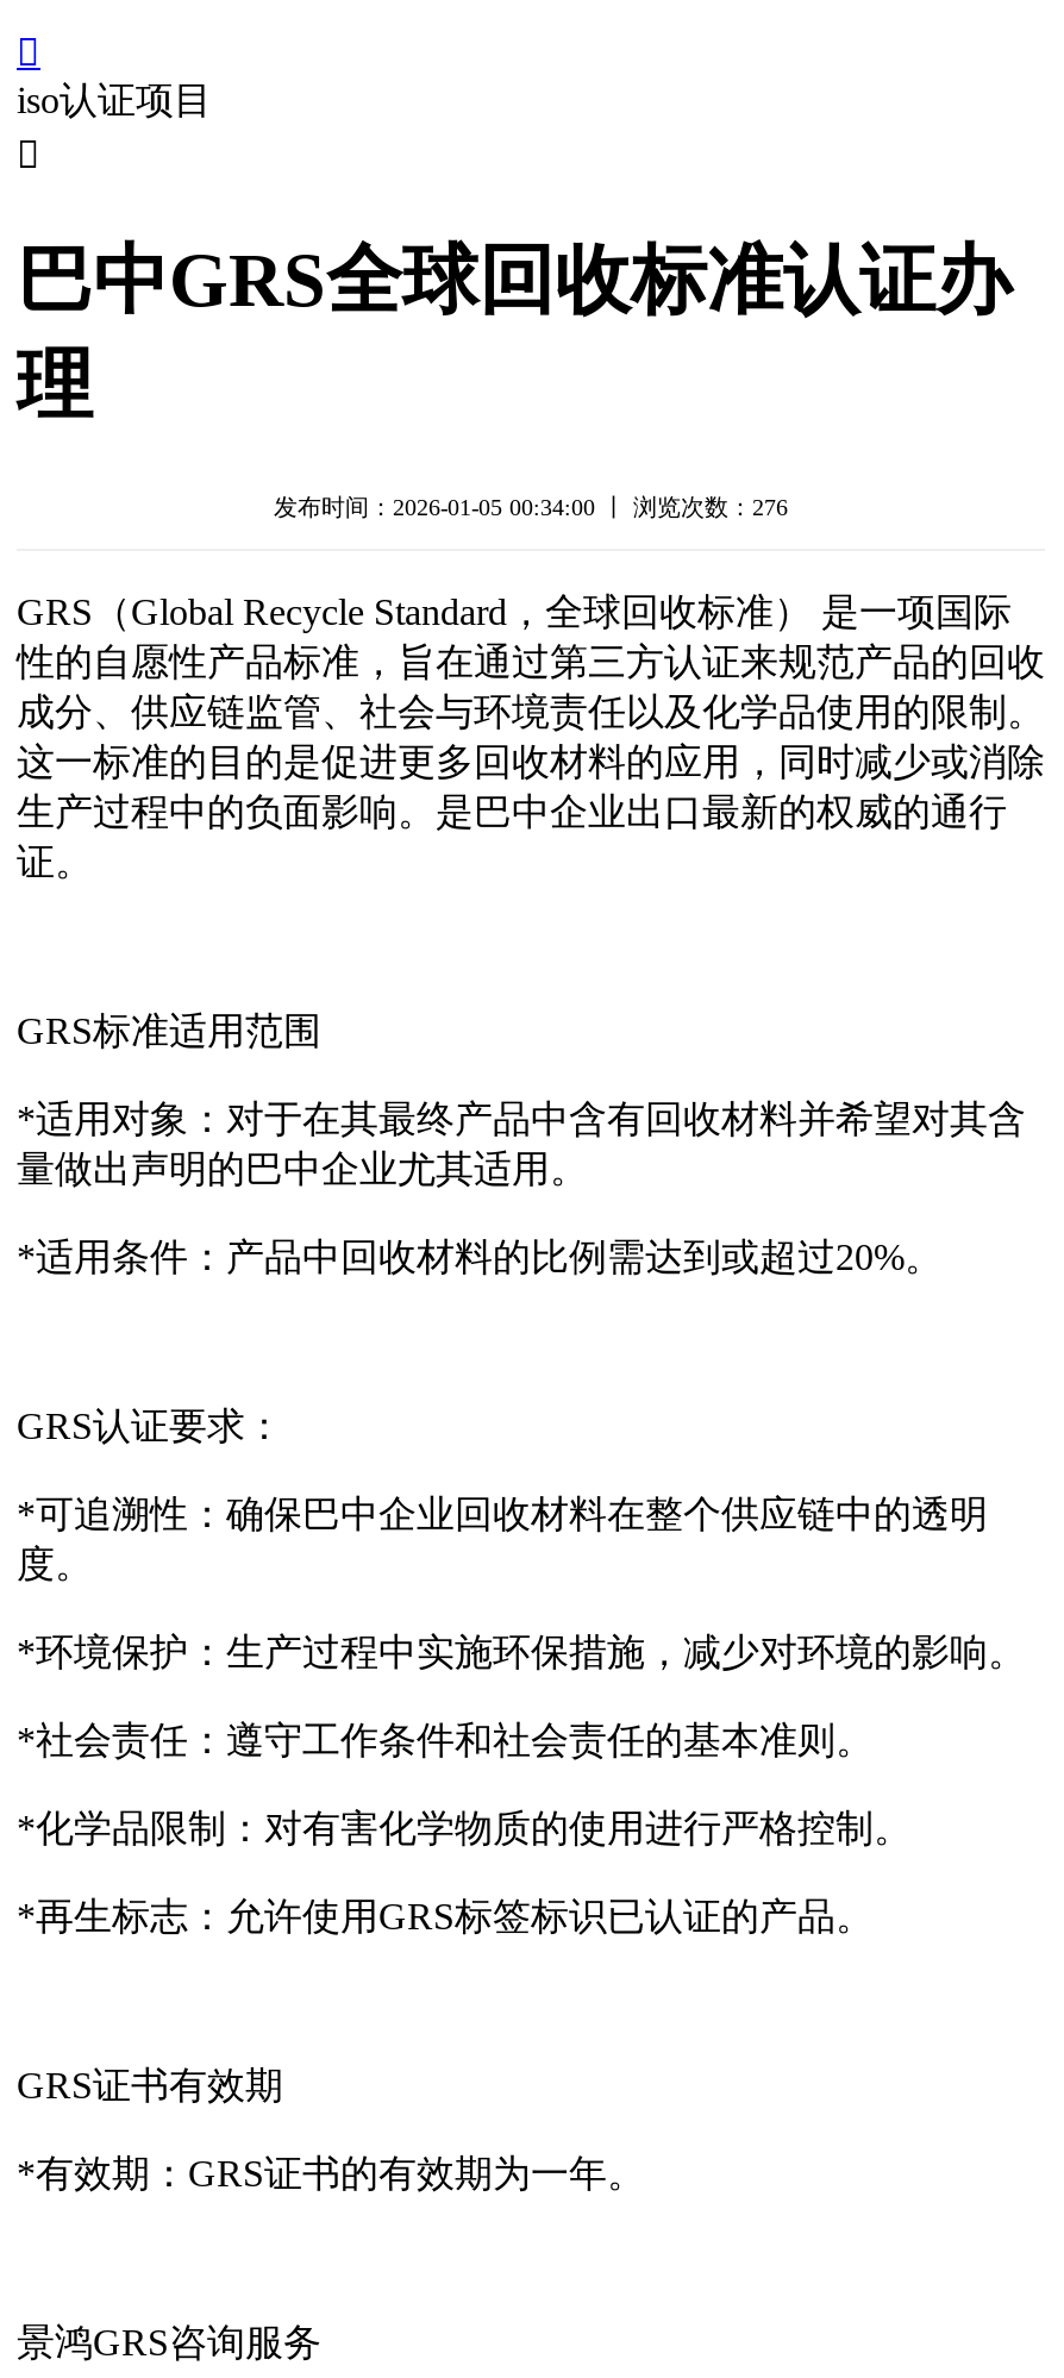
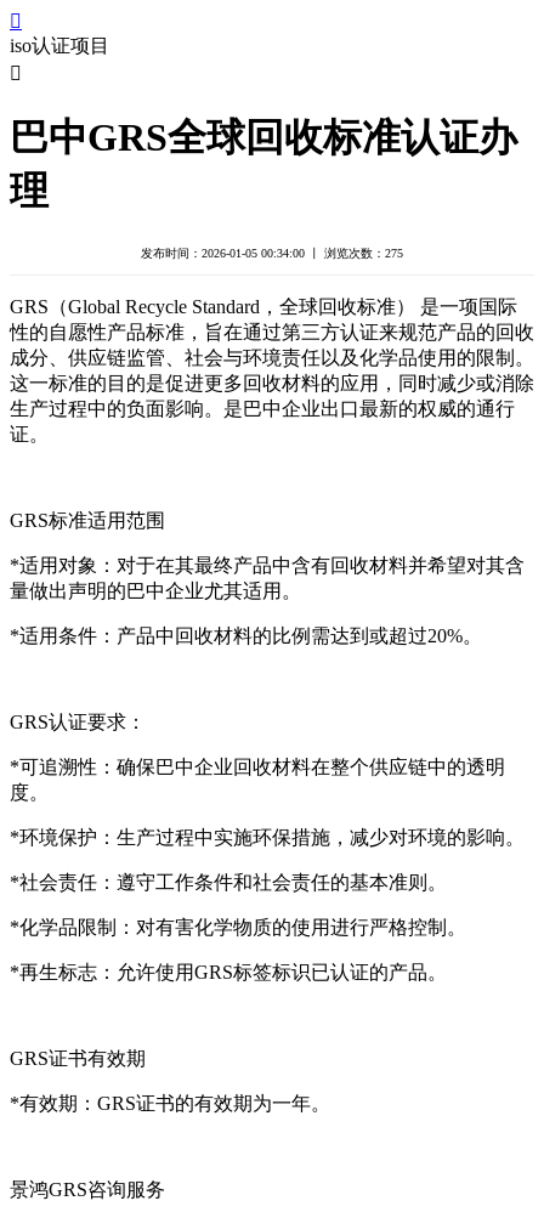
- 发布时间：2026-01-05 00:34:00 丨 浏览次数：276
+ 发布时间：2026-01-05 00:34:00 丨 浏览次数：275
